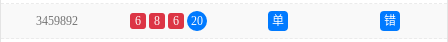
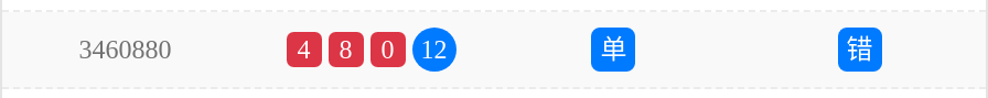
- 3459892
+ 3460880

- 6
+ 4

- 6
+ 0

- 20
+ 12
